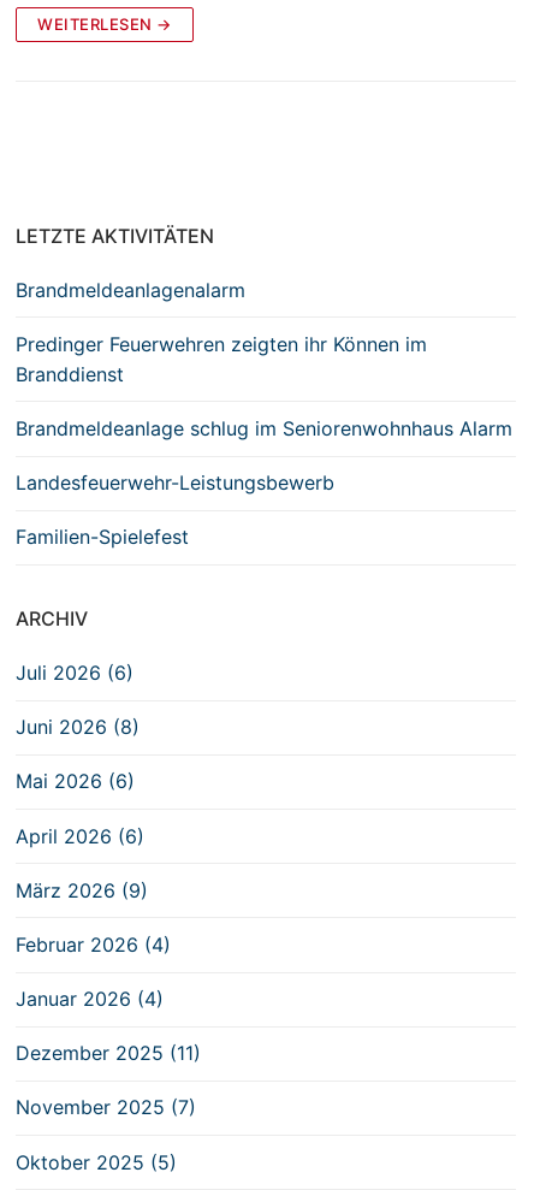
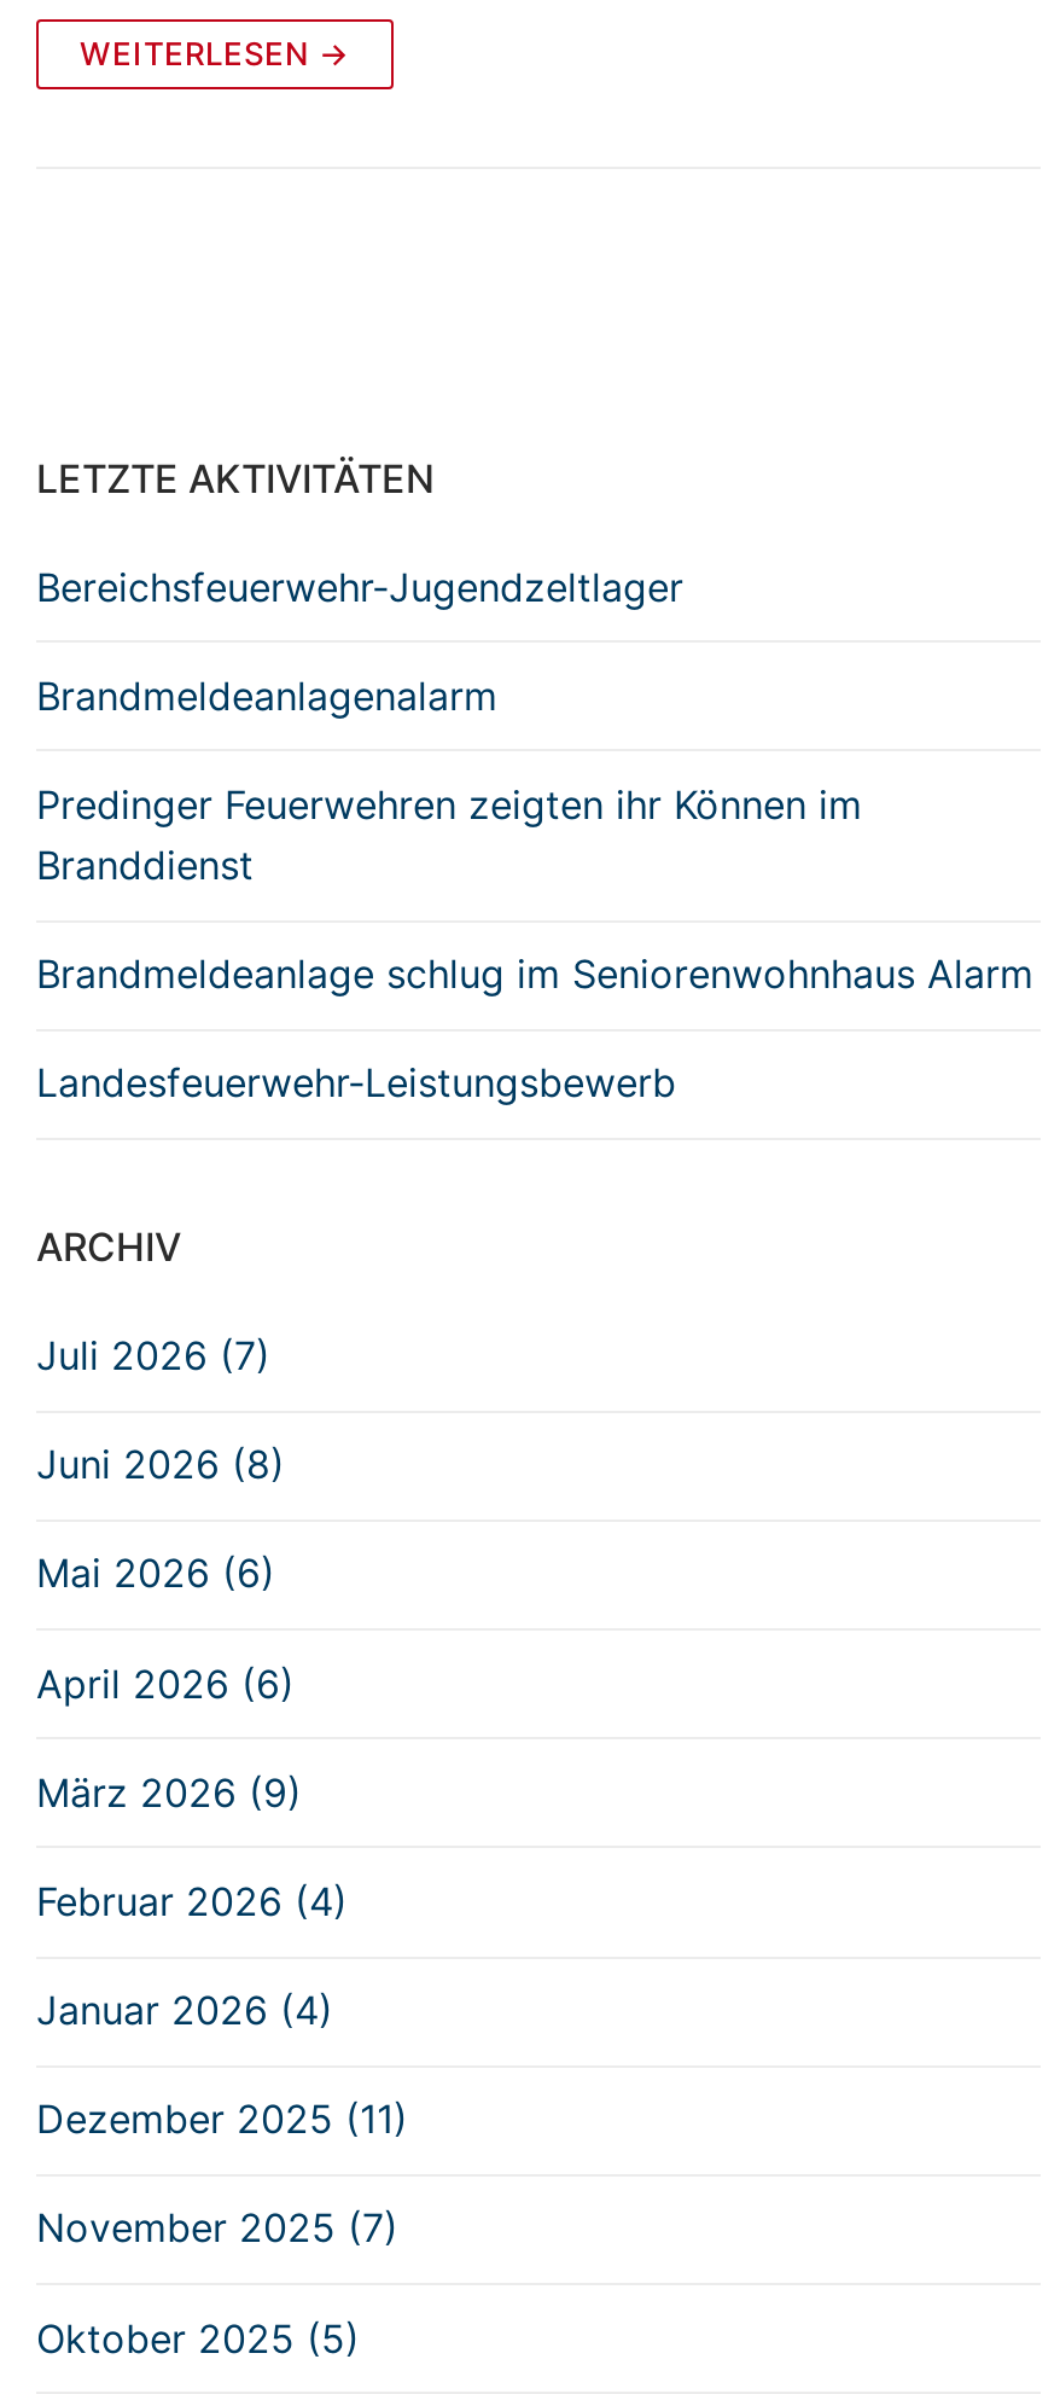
+ Bereichsfeuerwehr-Jugendzeltlager

moved down: Brandmeldeanlagenalarm | Predinger Feuerwehren zeigten ihr Können im | Branddienst | Brandmeldeanlage schlug im Seniorenwohnhaus Alarm | Landesfeuerwehr-Leistungsbewerb

- Familien-Spielefest

- Juli 2026 (6)
+ Juli 2026 (7)
